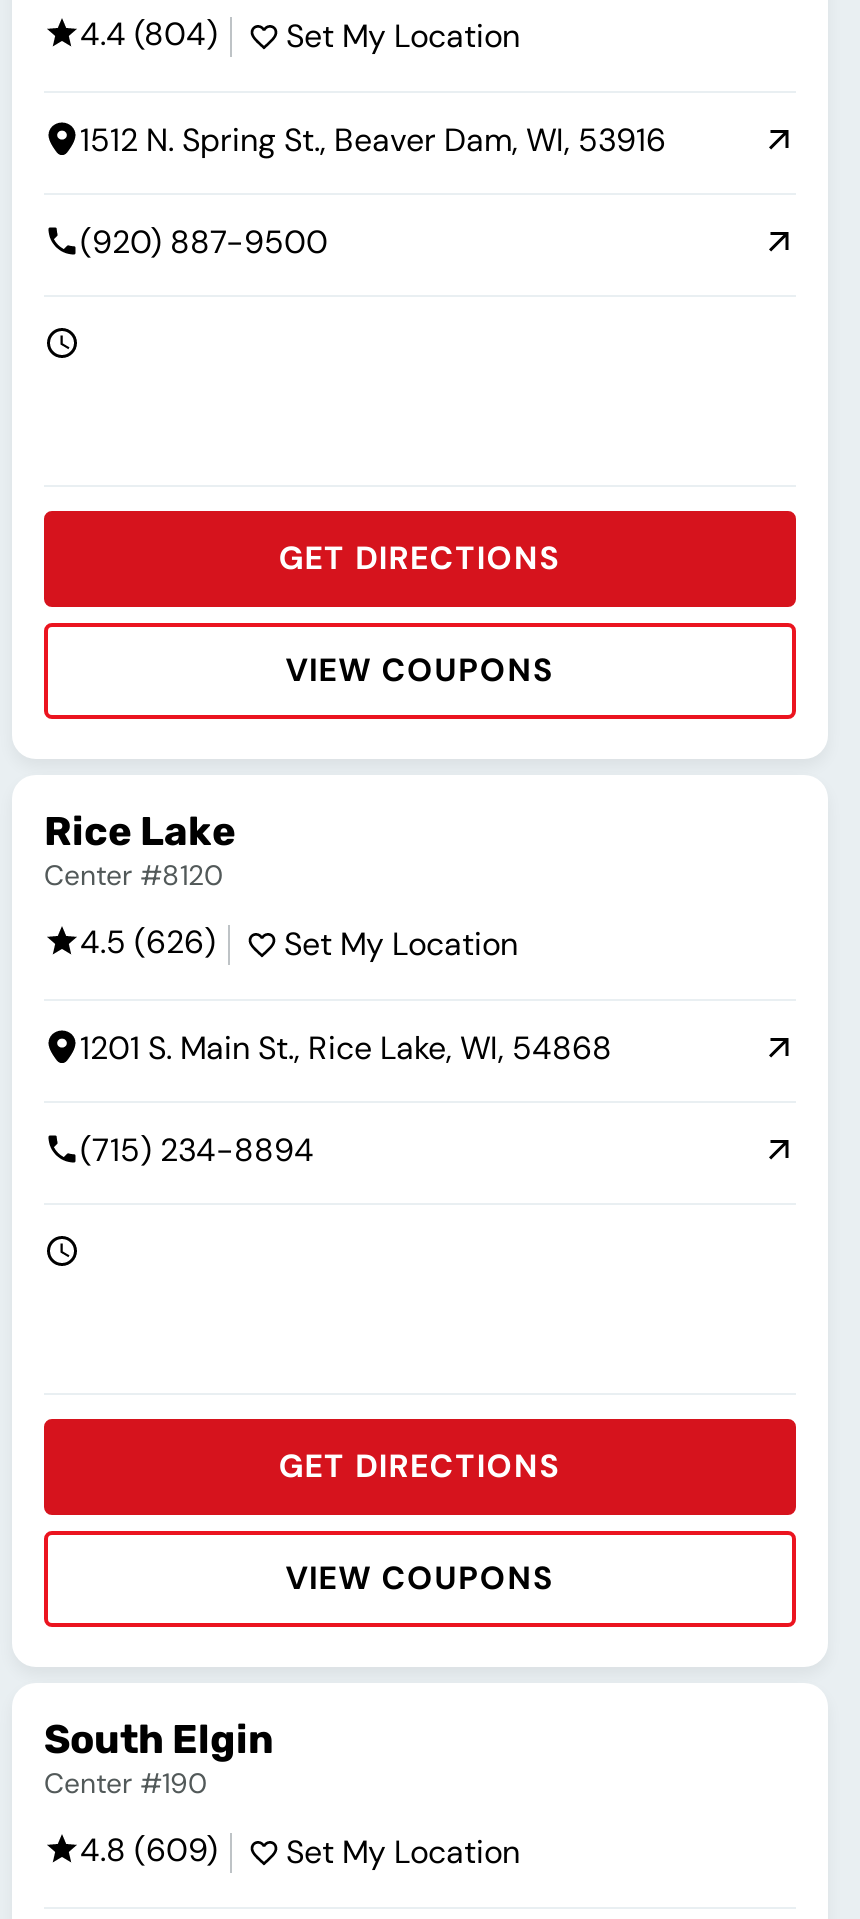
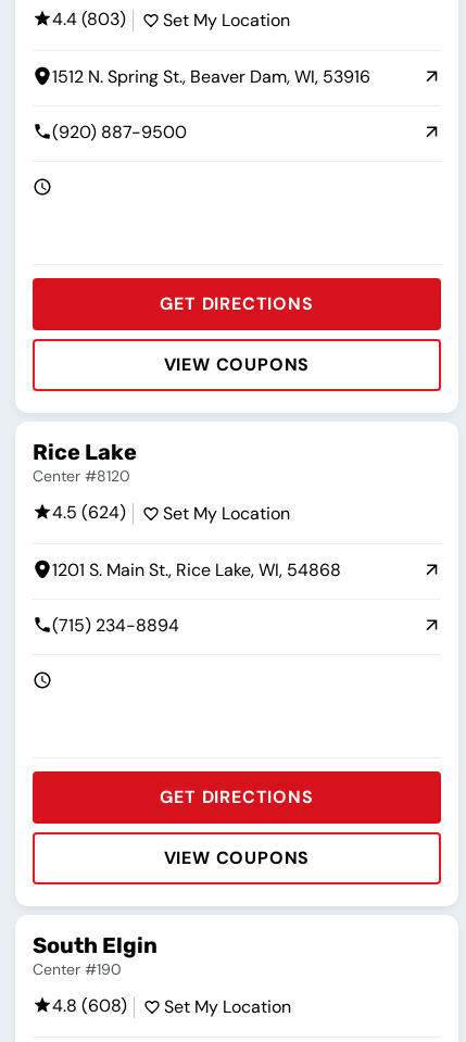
- 4.4 (804) Set My Location
+ 4.4 (803) Set My Location

- 4.5 (626) Set My Location
+ 4.5 (624) Set My Location

- 4.8 (609) Set My Location
+ 4.8 (608) Set My Location
